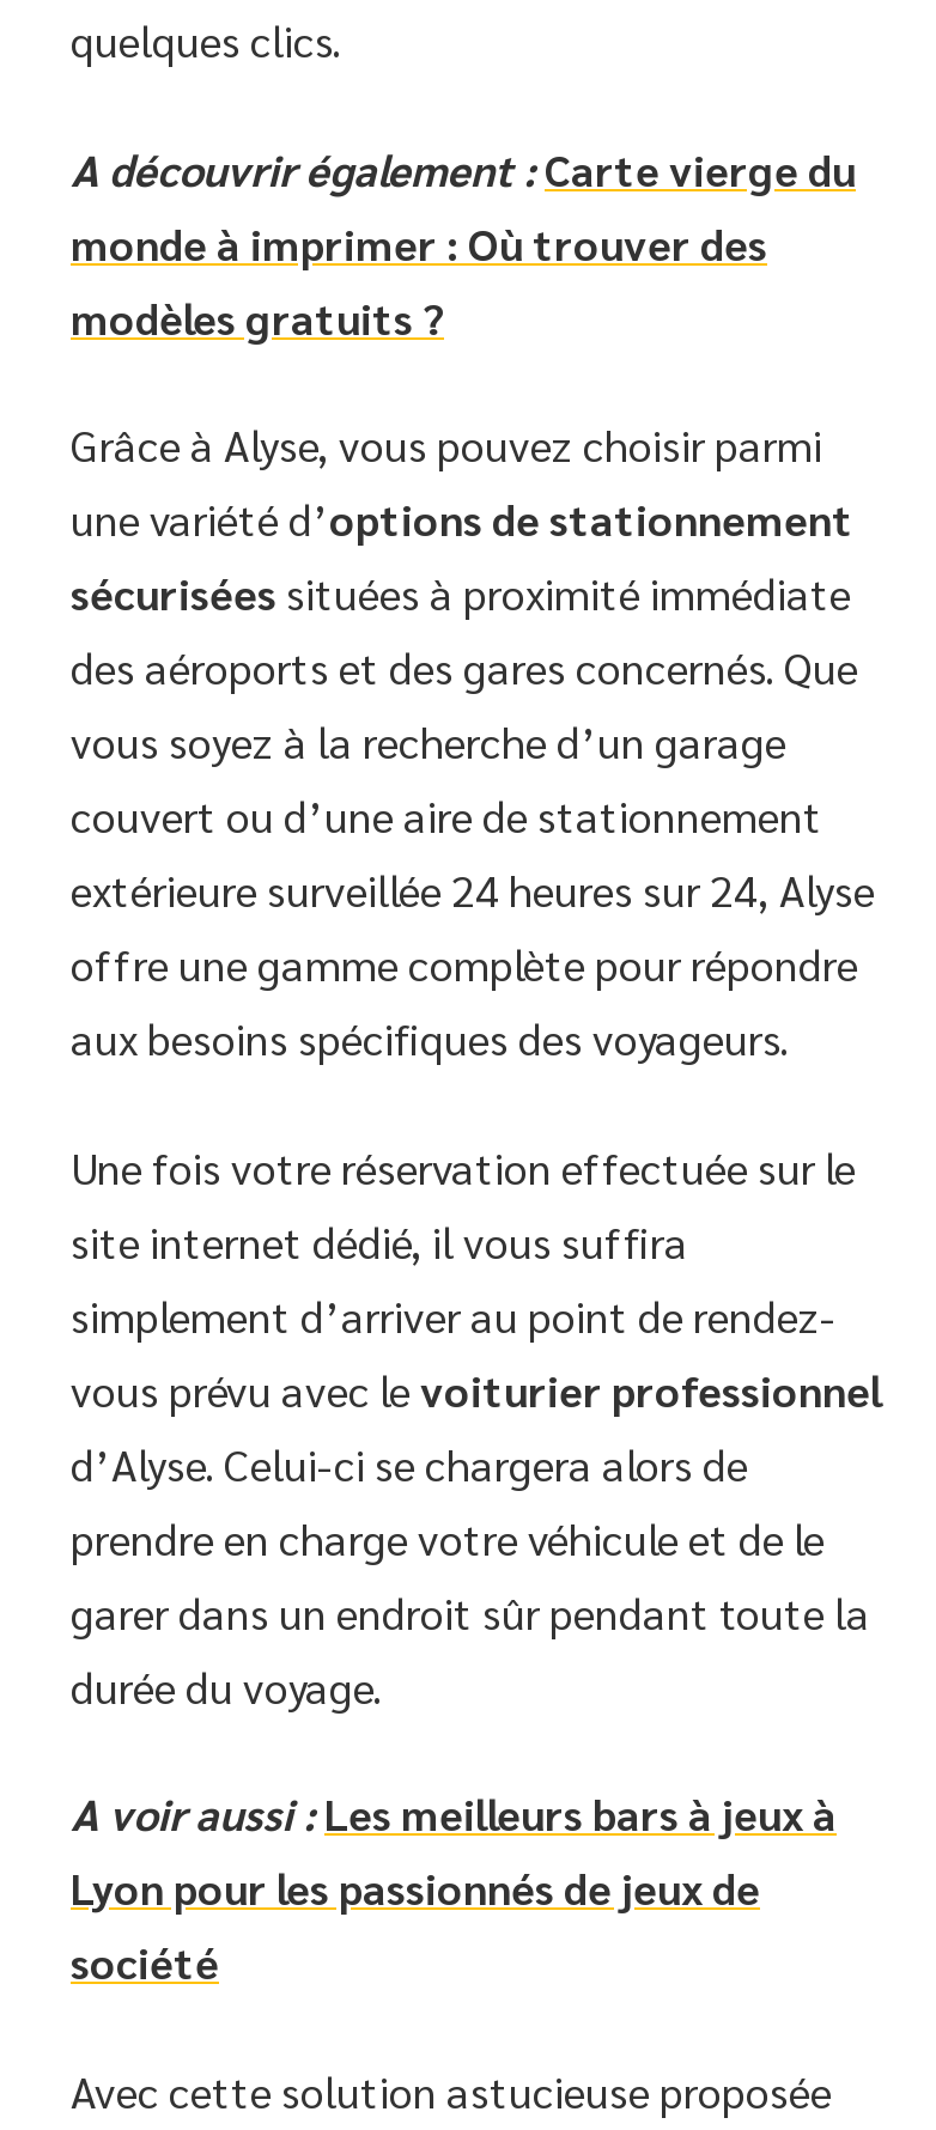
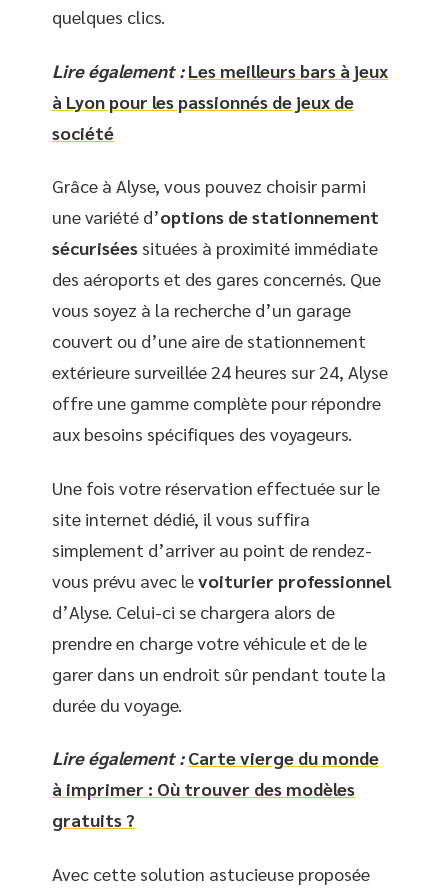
- A découvrir également : Carte vierge du
- monde à imprimer : Où trouver des
- modèles gratuits ?
+ Lire également : Les meilleurs bars à jeux
+ à Lyon pour les passionnés de jeux de
+ société

- A voir aussi : Les meilleurs bars à jeux à
- Lyon pour les passionnés de jeux de
- société
+ Lire également : Carte vierge du monde
+ à imprimer : Où trouver des modèles
+ gratuits ?
